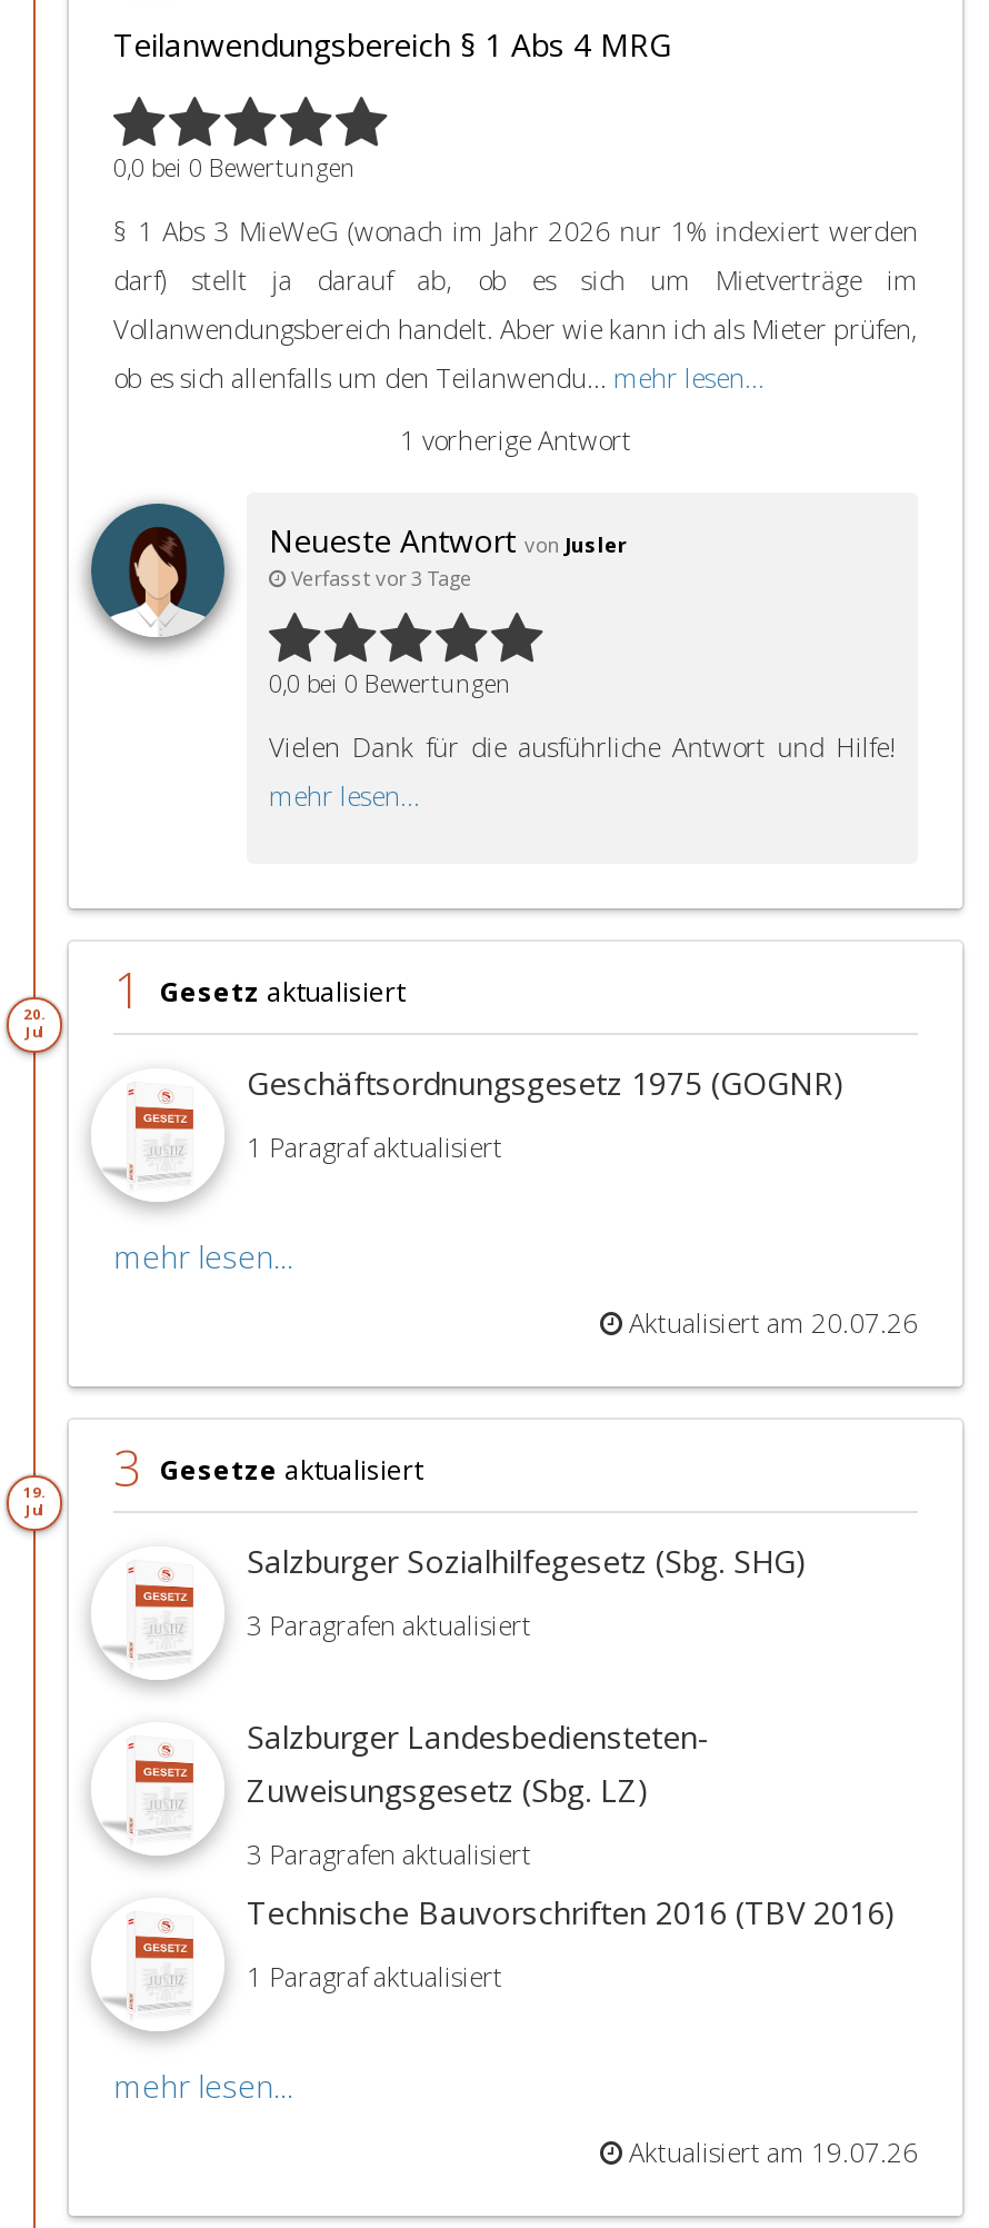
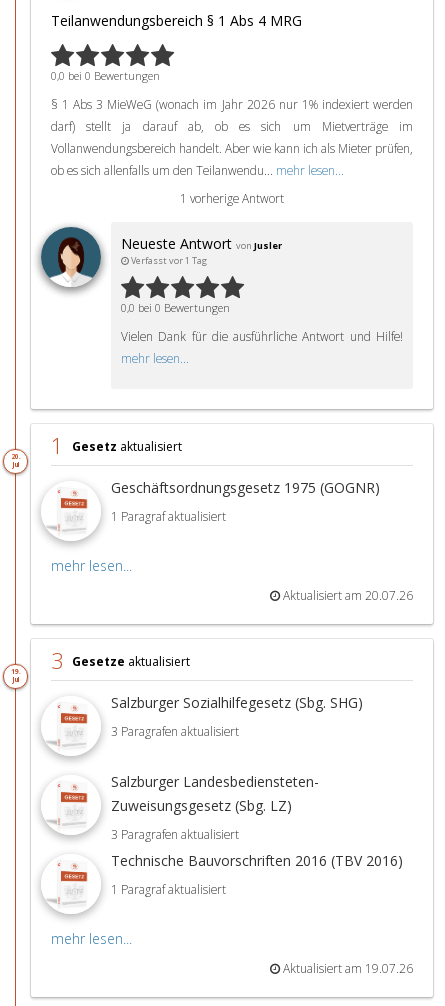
- Verfasst vor 3 Tage
+ Verfasst vor 1 Tag
